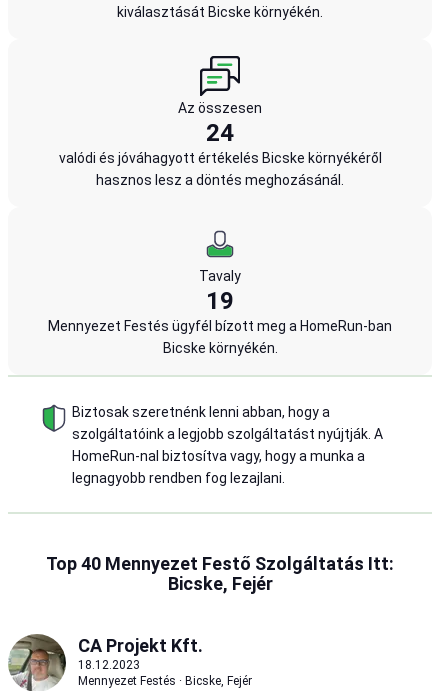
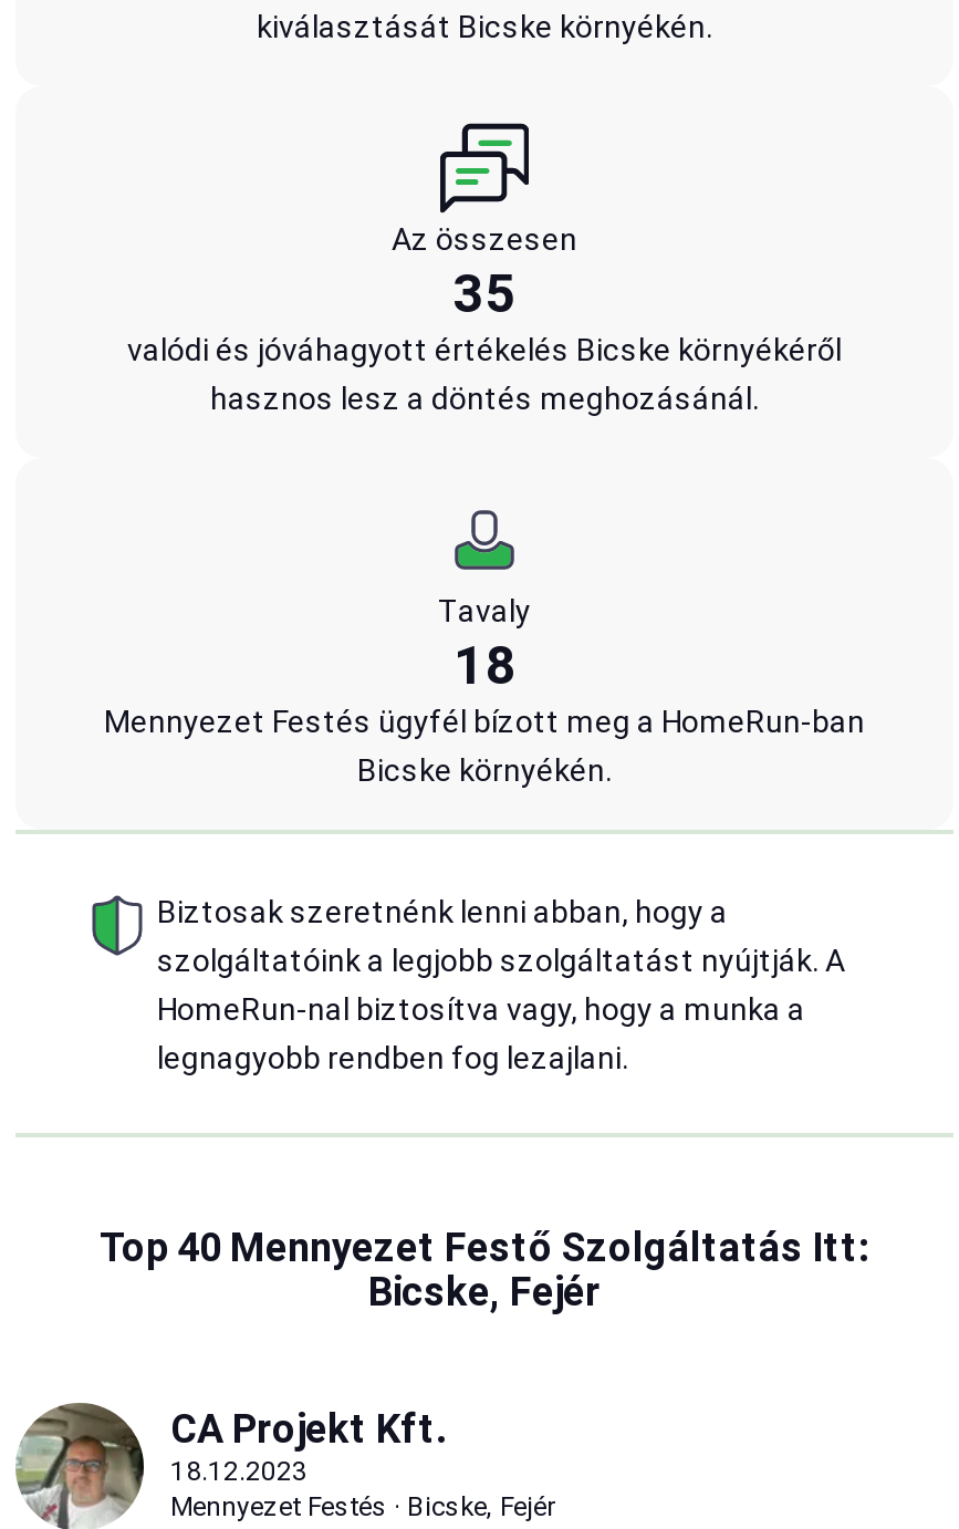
- 24
+ 35

- 19
+ 18
